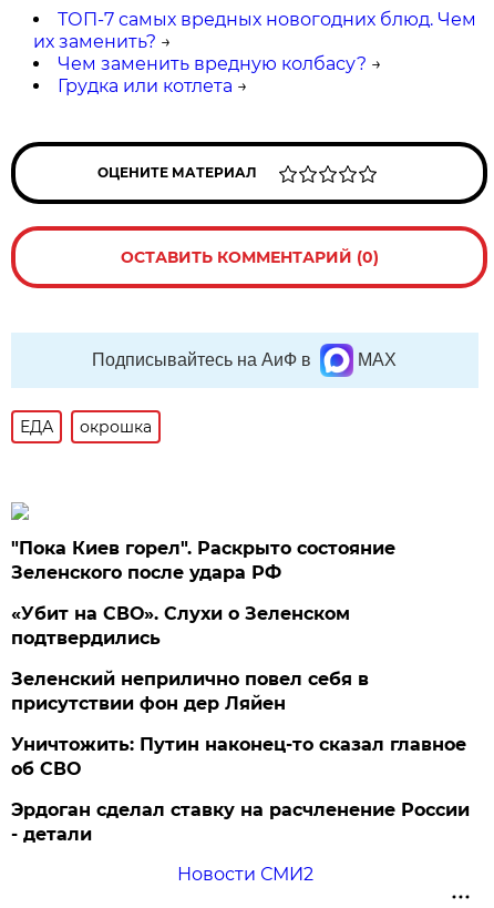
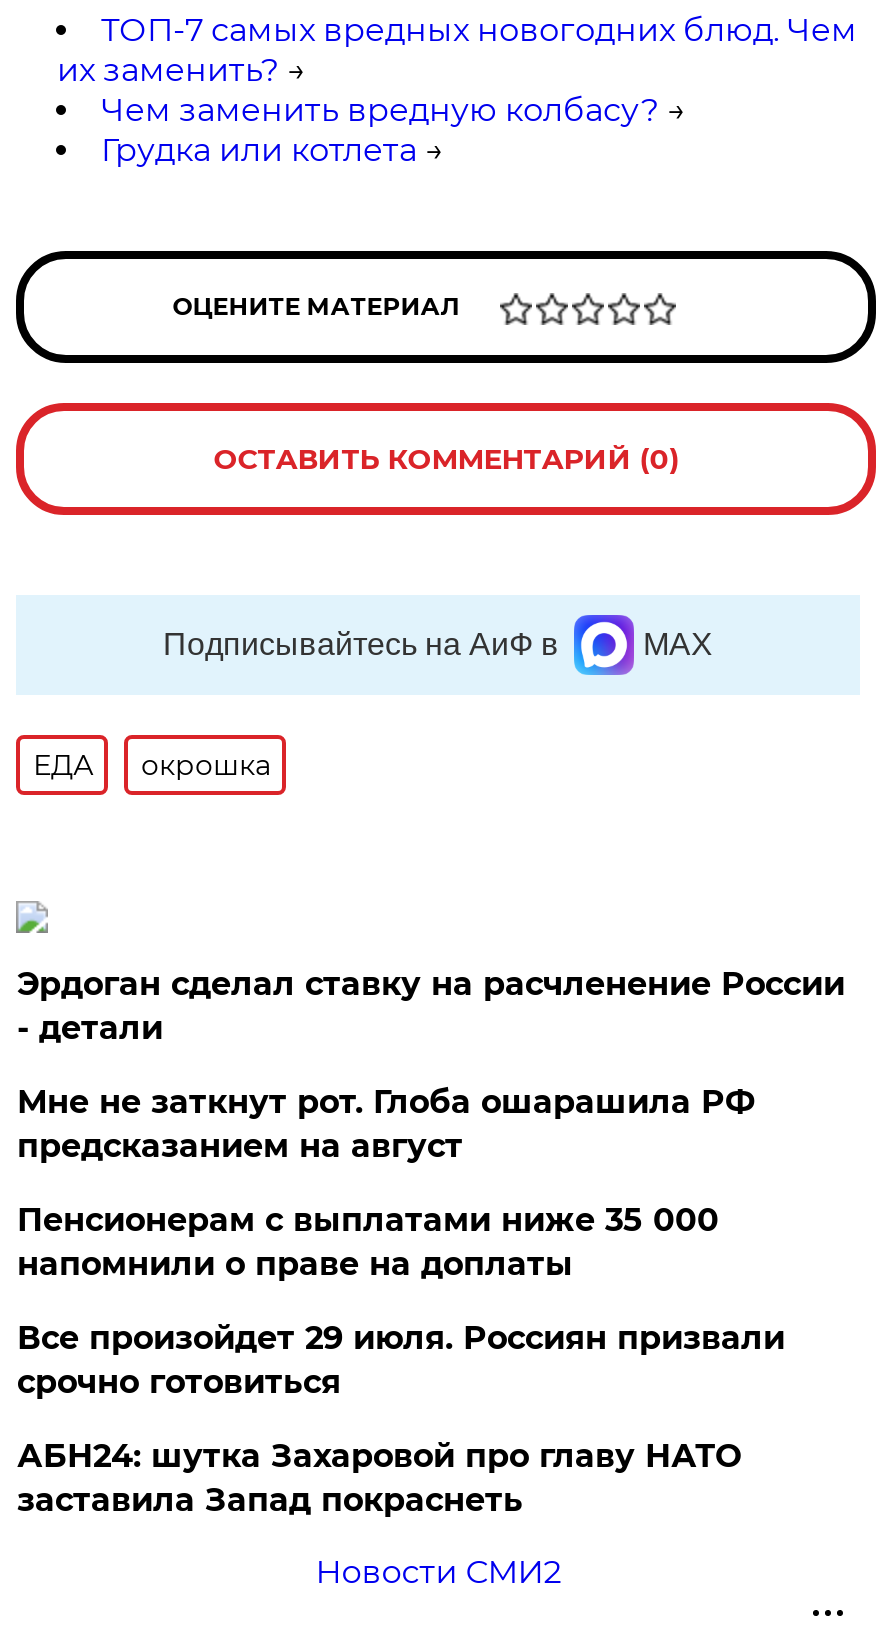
- "Пока Киев горел". Раскрыто состояние
- Зеленского после удара РФ
- «Убит на СВО». Слухи о Зеленском
- подтвердились
- Зеленский неприлично повел cебя в
- присутствии фон дер Ляйен
- Уничтожить: Путин наконец-то сказал главное
- об СВО

moved up: Эрдоган сделал ставку на расчленение России | - детали

+ Мне не заткнут рот. Глоба ошарашила РФ
+ предсказанием на август
+ Пенсионерам с выплатами ниже 35 000
+ напомнили о праве на доплаты
+ Все произойдет 29 июля. Россиян призвали
+ срочно готовиться
+ АБН24: шутка Захаровой про главу НАТО
+ заставила Запад покраснеть
